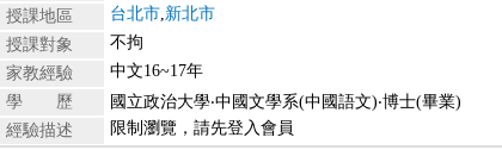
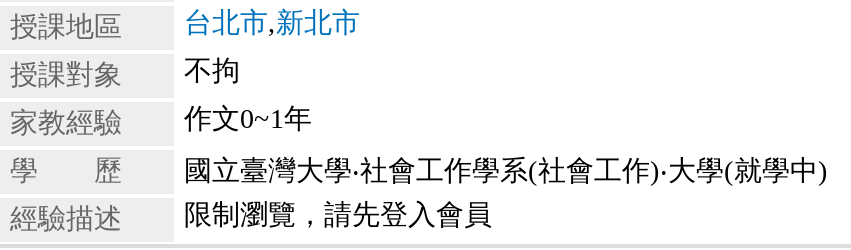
- 中文16~17年
+ 作文0~1年

- 國立政治大學‧中國文學系(中國語文)‧博士(畢業)
+ 國立臺灣大學‧社會工作學系(社會工作)‧大學(就學中)
